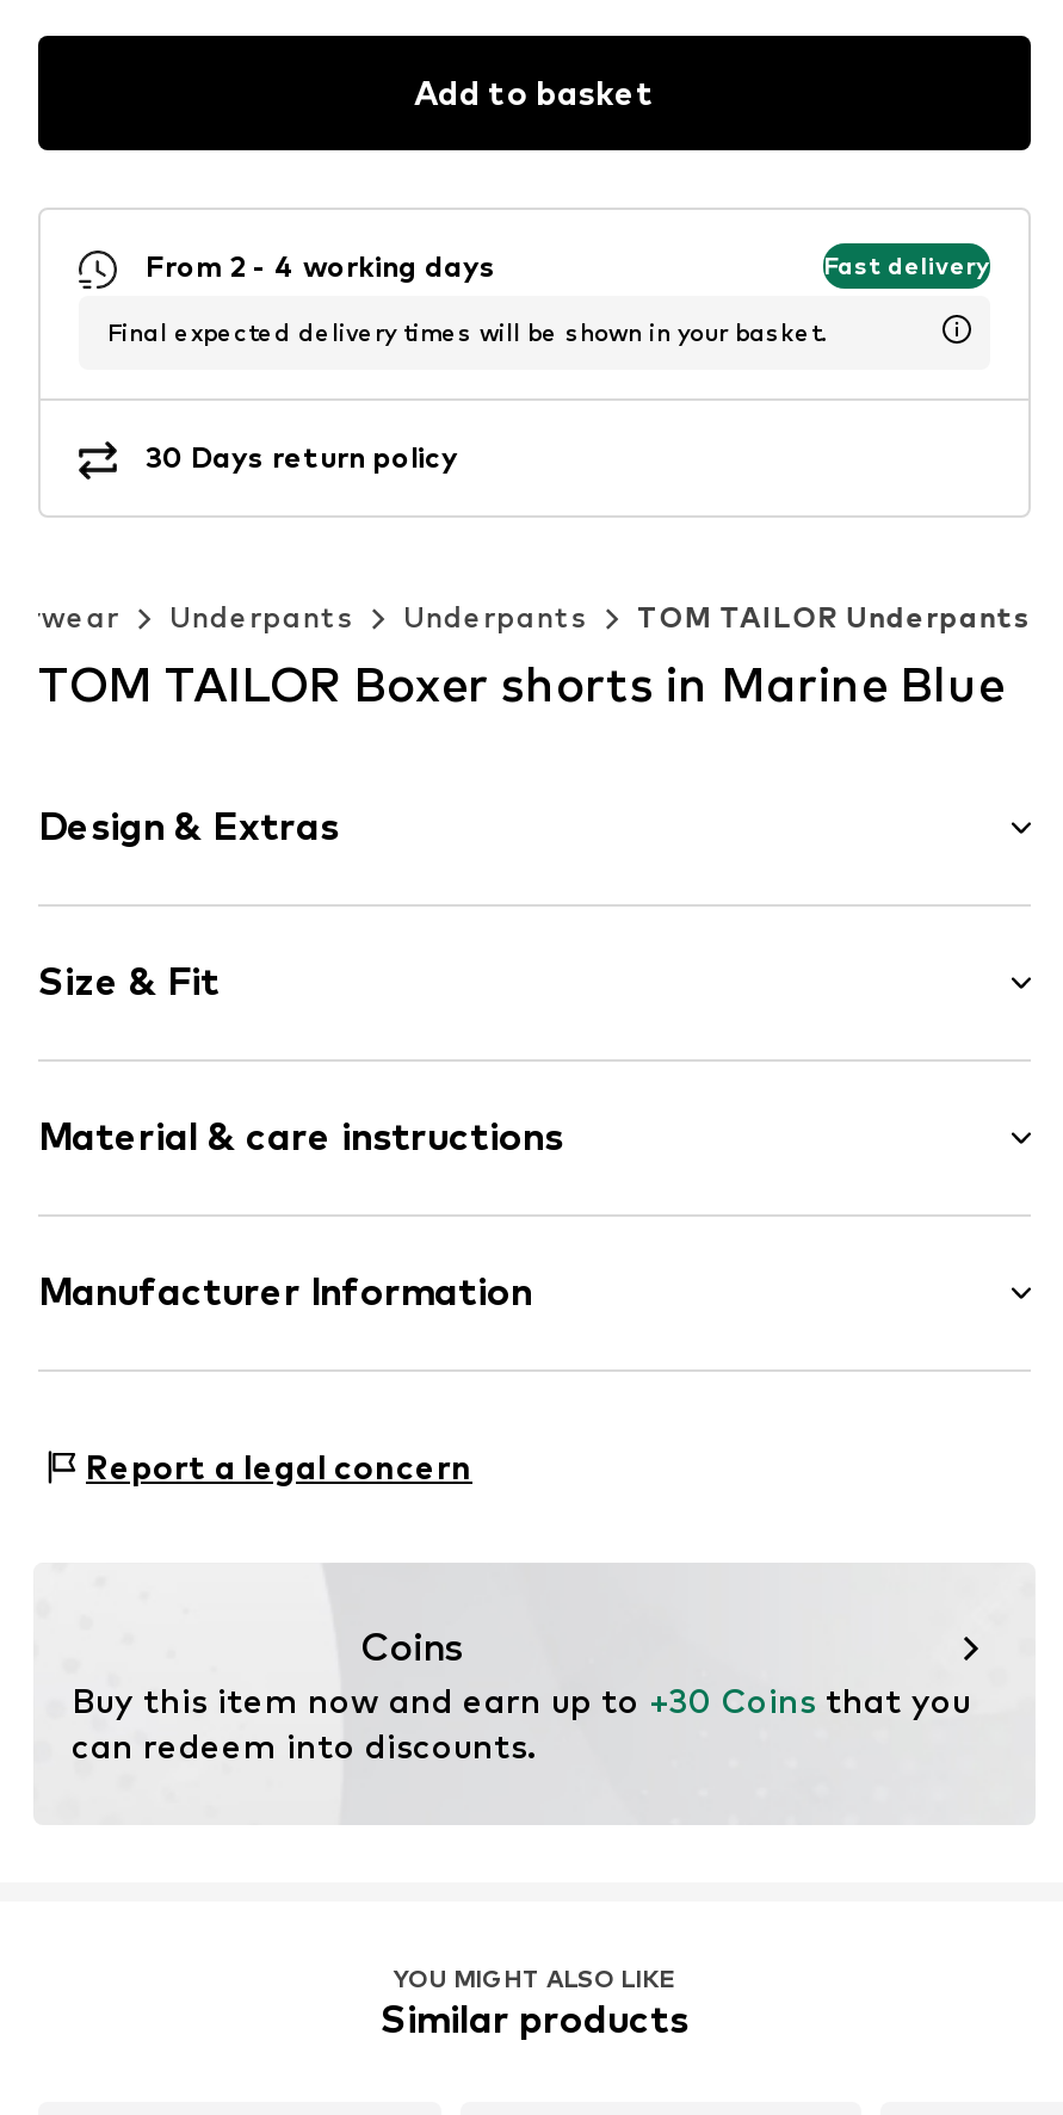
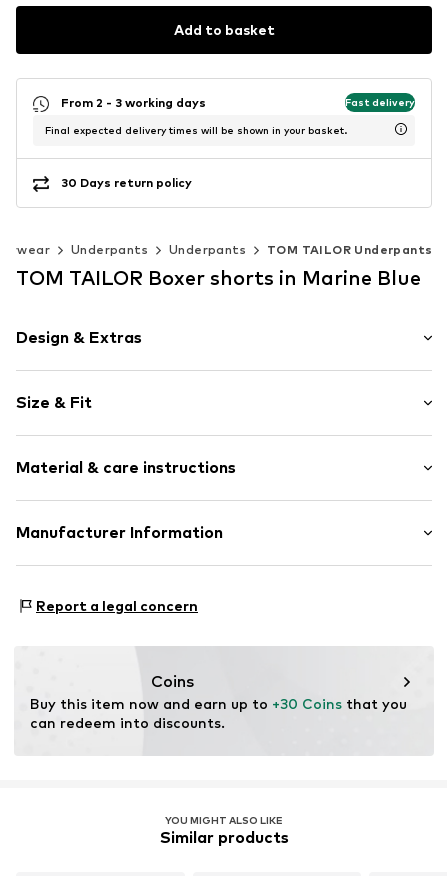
- From 2 - 4 working days
+ From 2 - 3 working days
